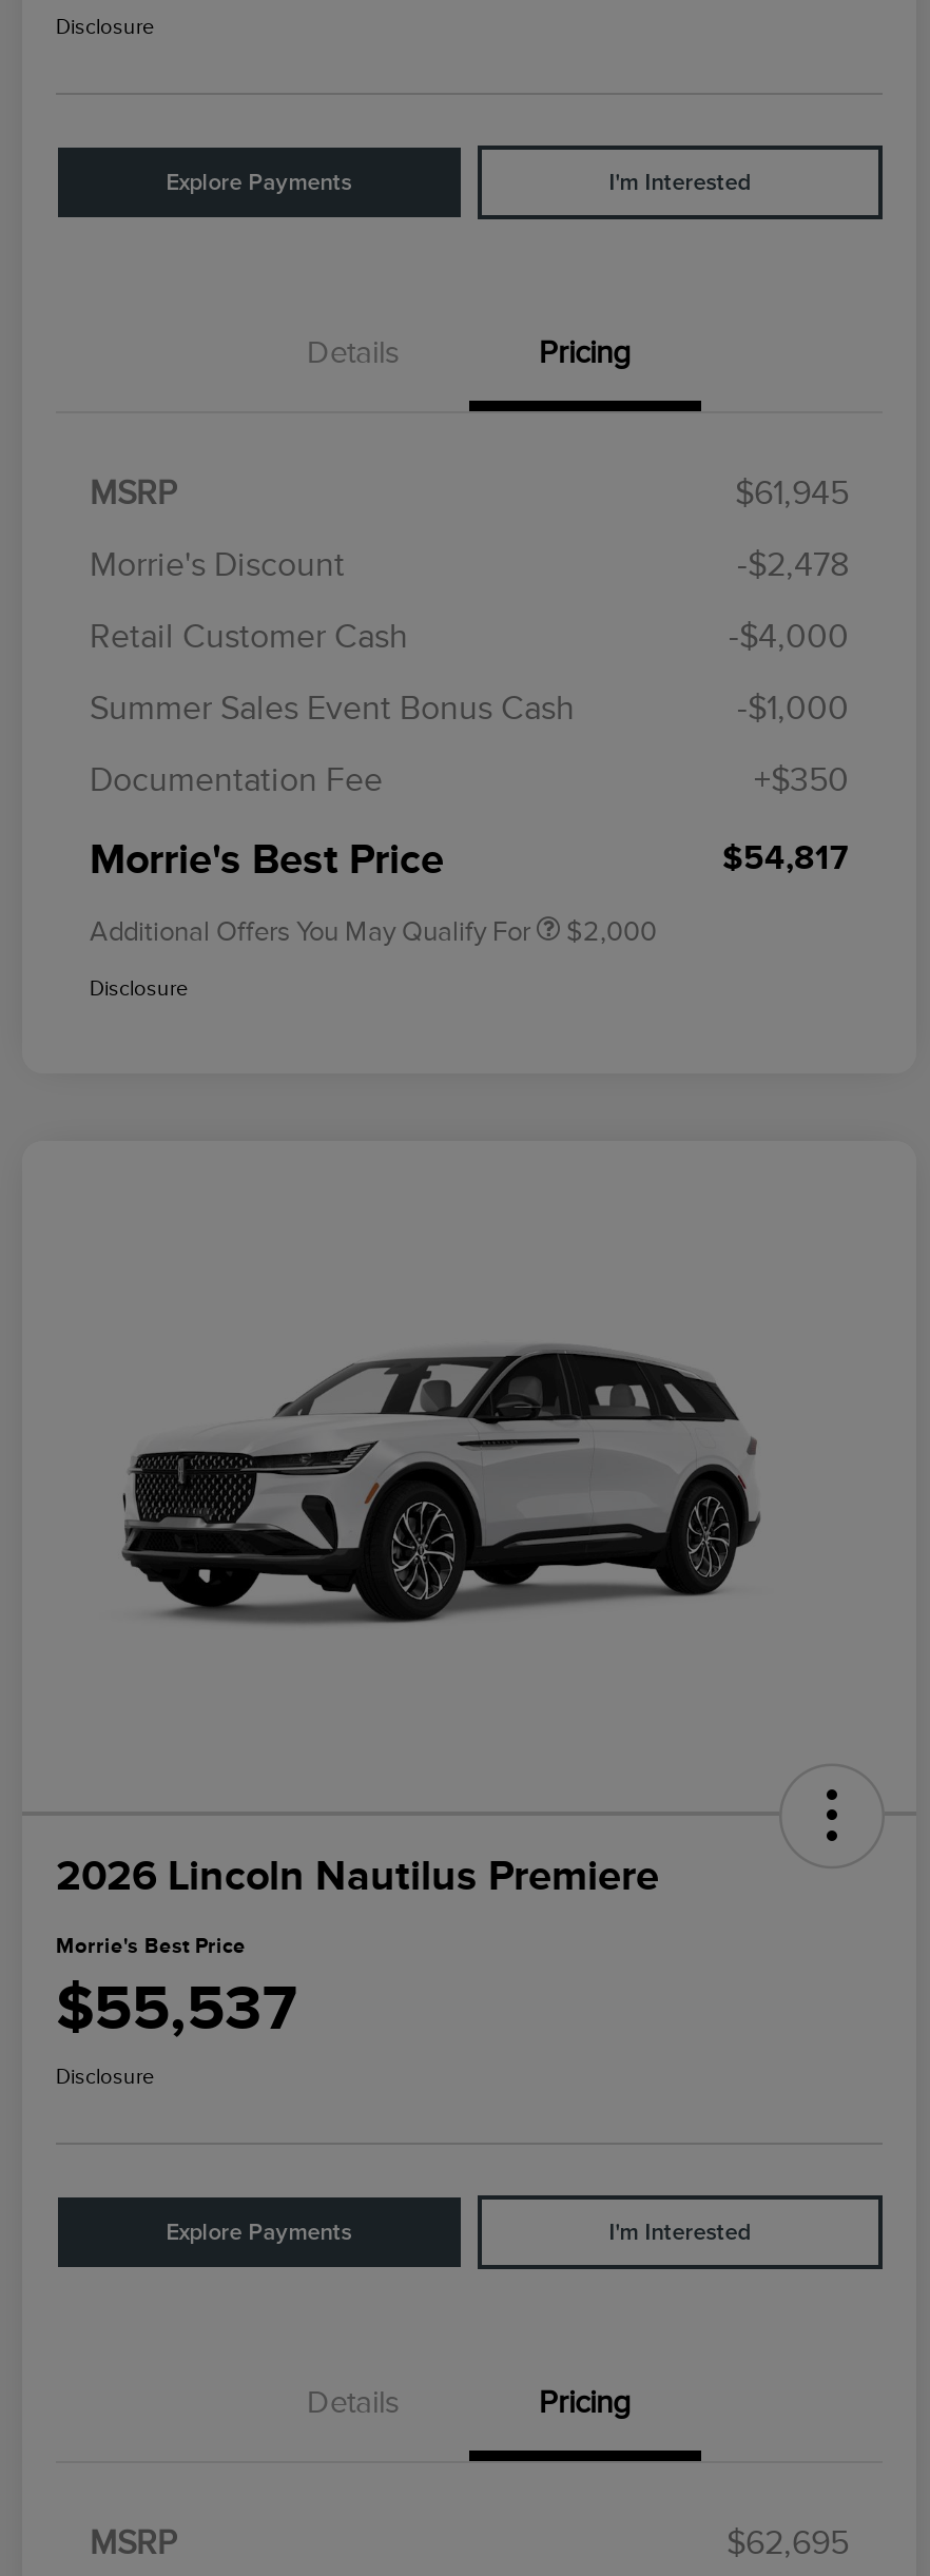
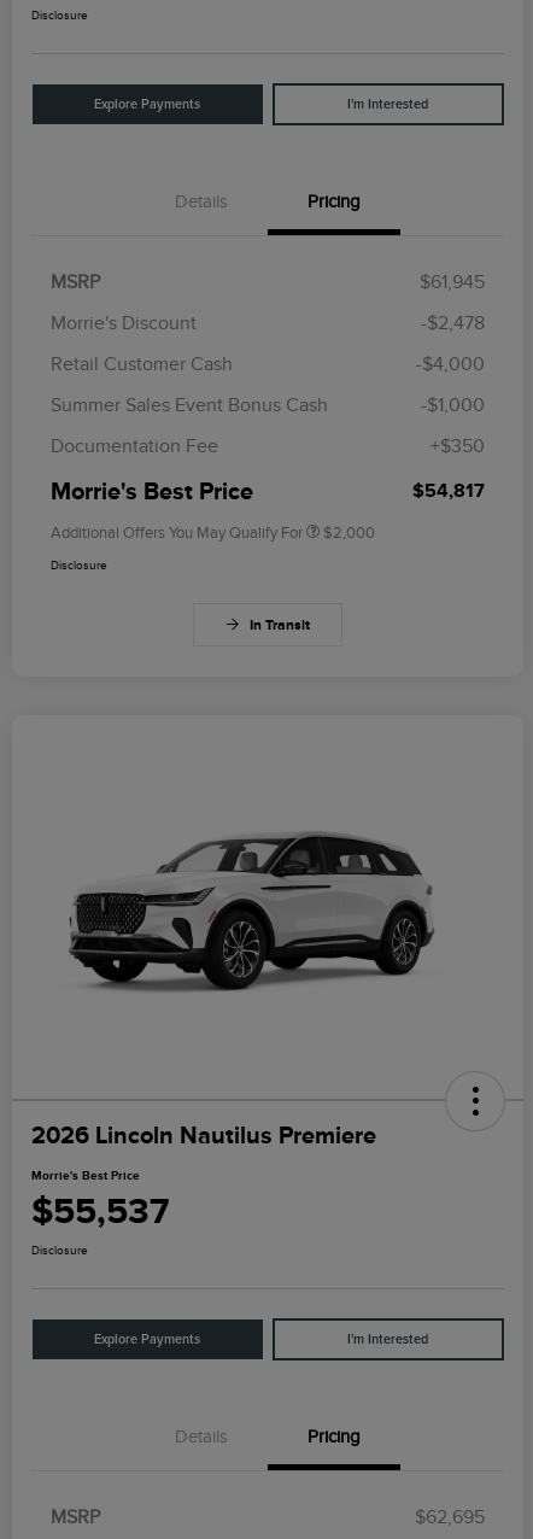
+ In Transit
